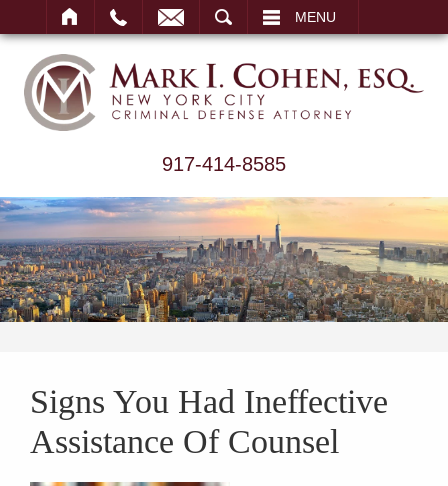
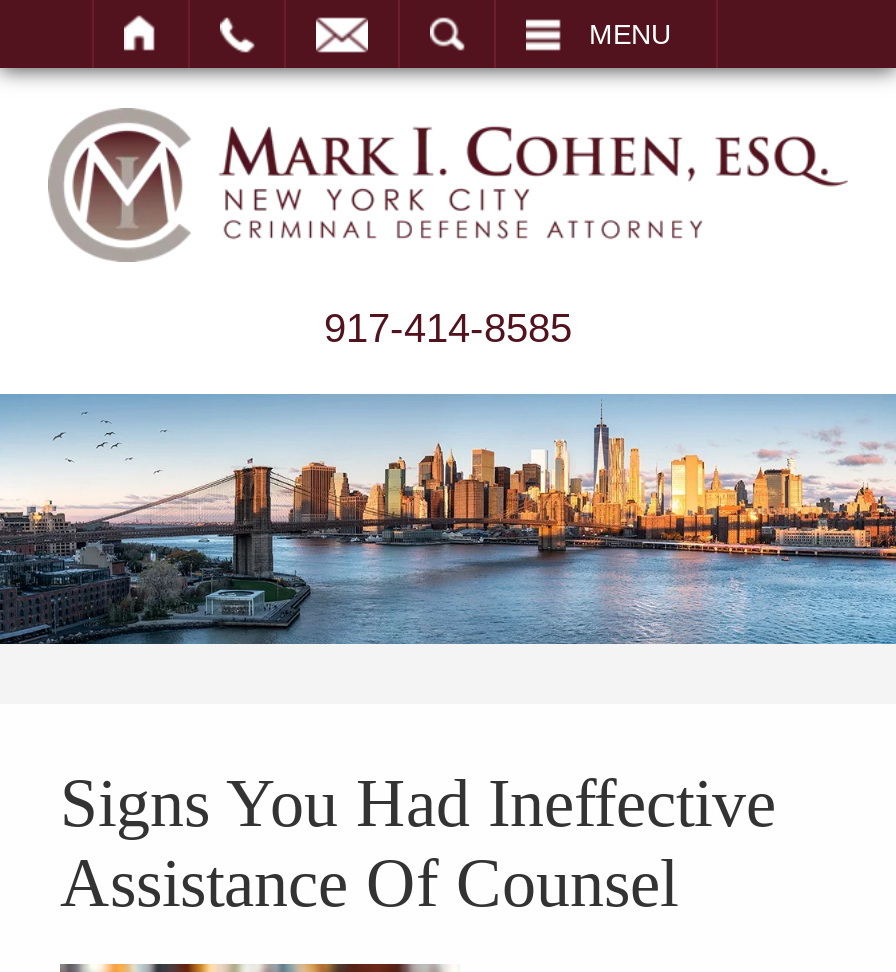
- [image]
+ [image]
